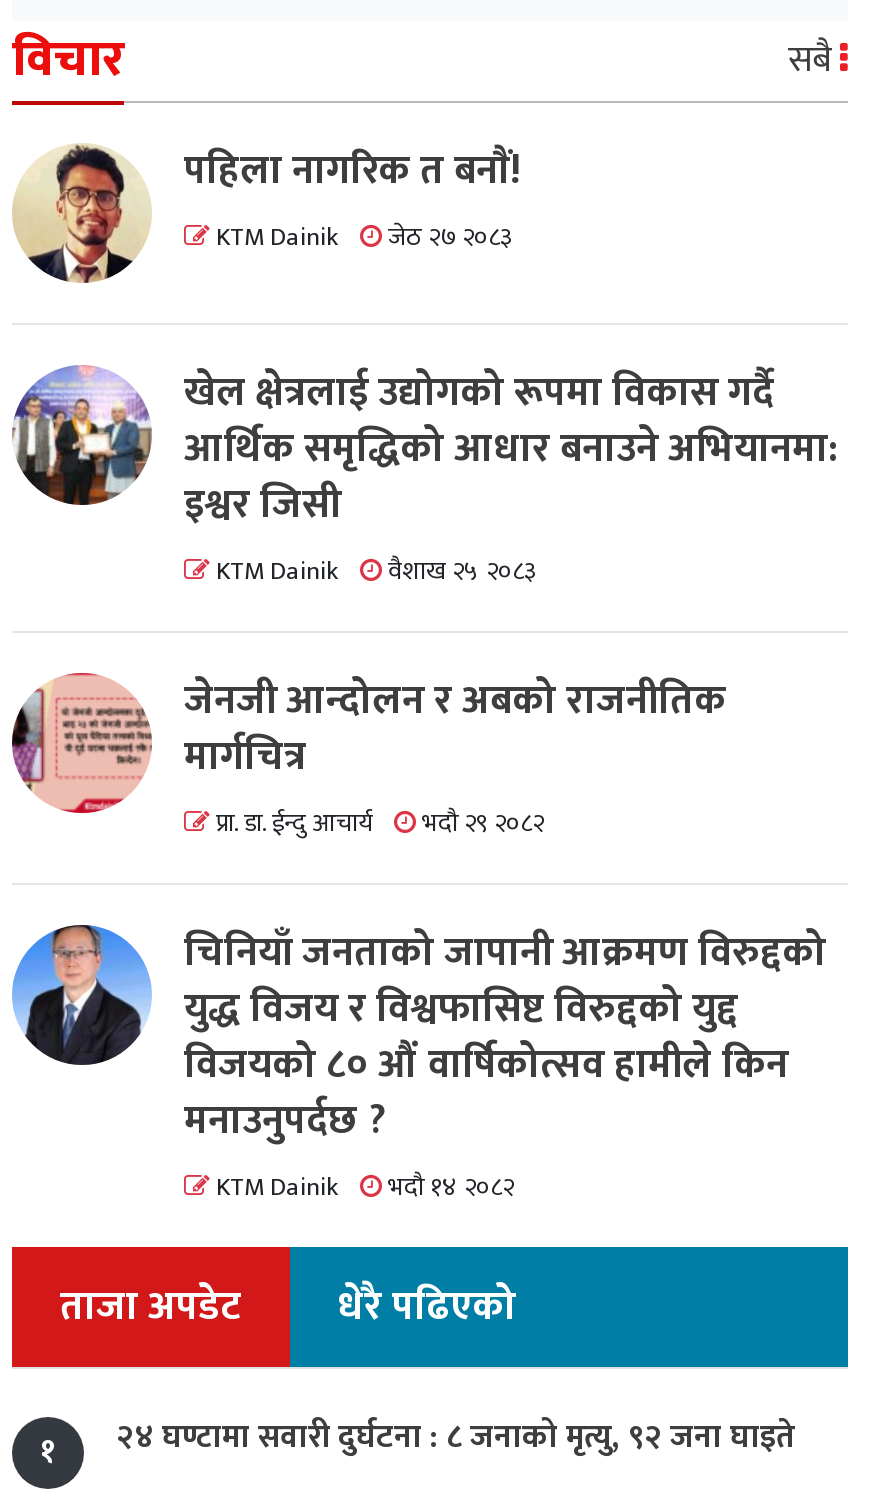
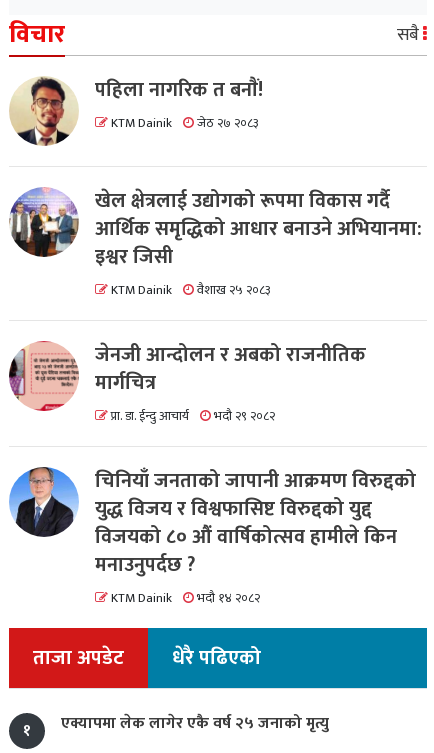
- २४ घण्टामा सवारी दुर्घटना : ८ जनाको मृत्यु, ९२ जना घाइते
+ एक्यापमा लेक लागेर एकै वर्ष २५ जनाको मृत्यु
